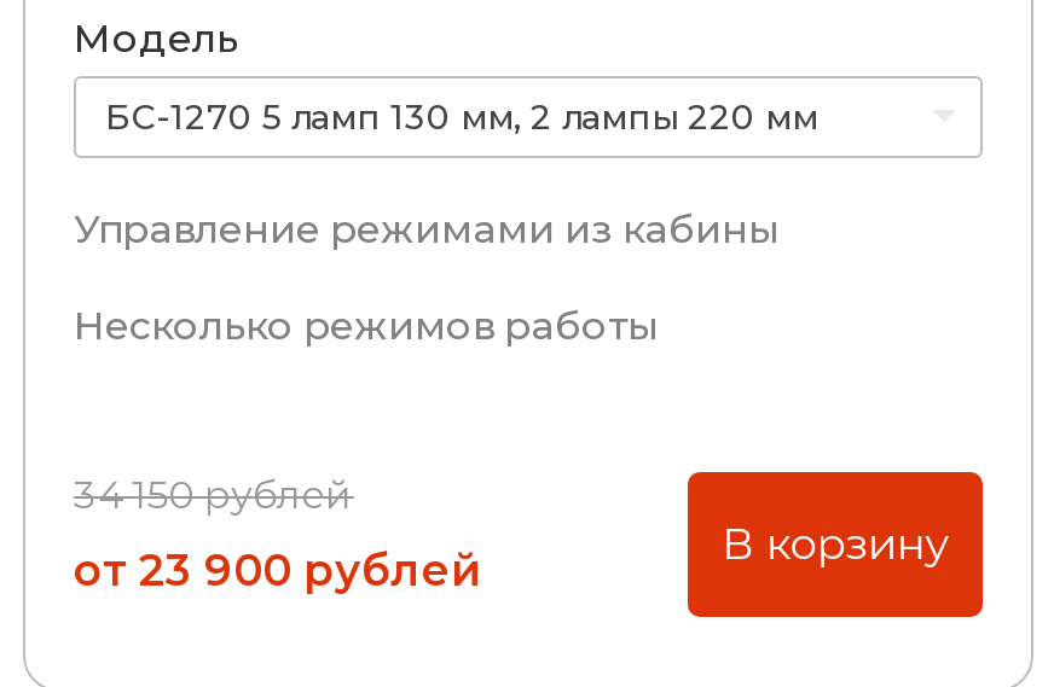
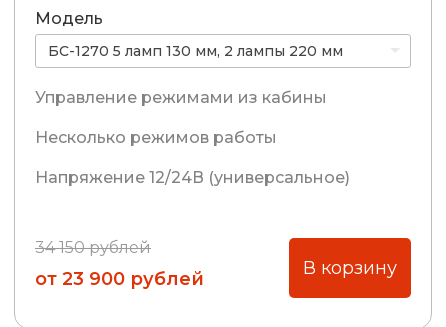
+ Напряжение 12/24В (универсальное)
